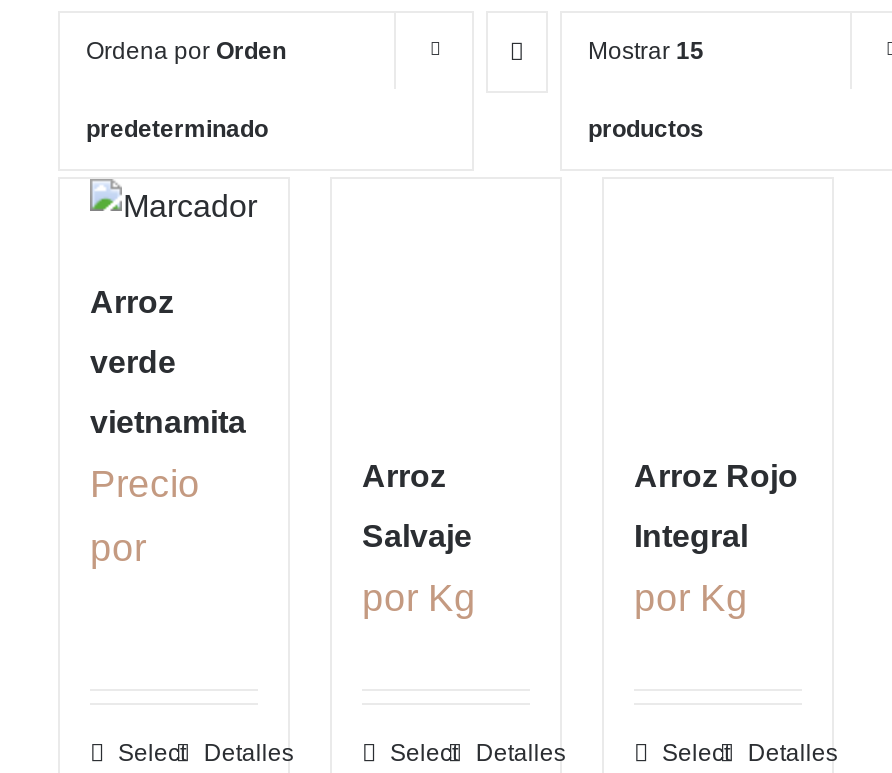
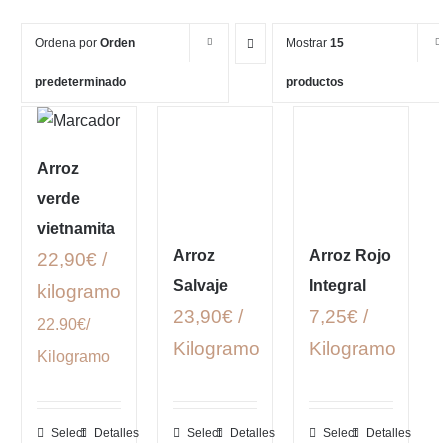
- Precio
- por
+ 22,90€ /
+ kilogramo
+ 22.90€/
+ Kilogramo

- por Kg
+ 23,90€ /
+ Kilogramo

- por Kg
+ 7,25€ /
+ Kilogramo
